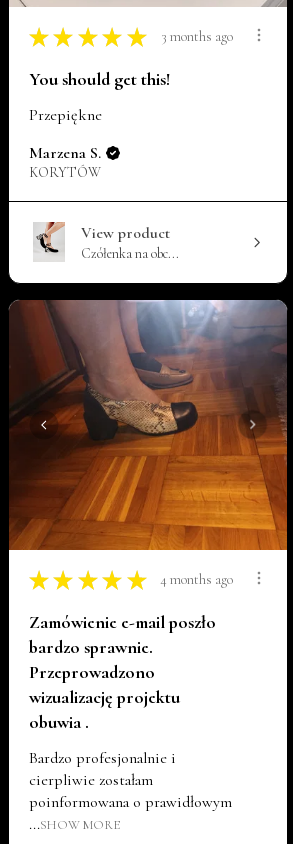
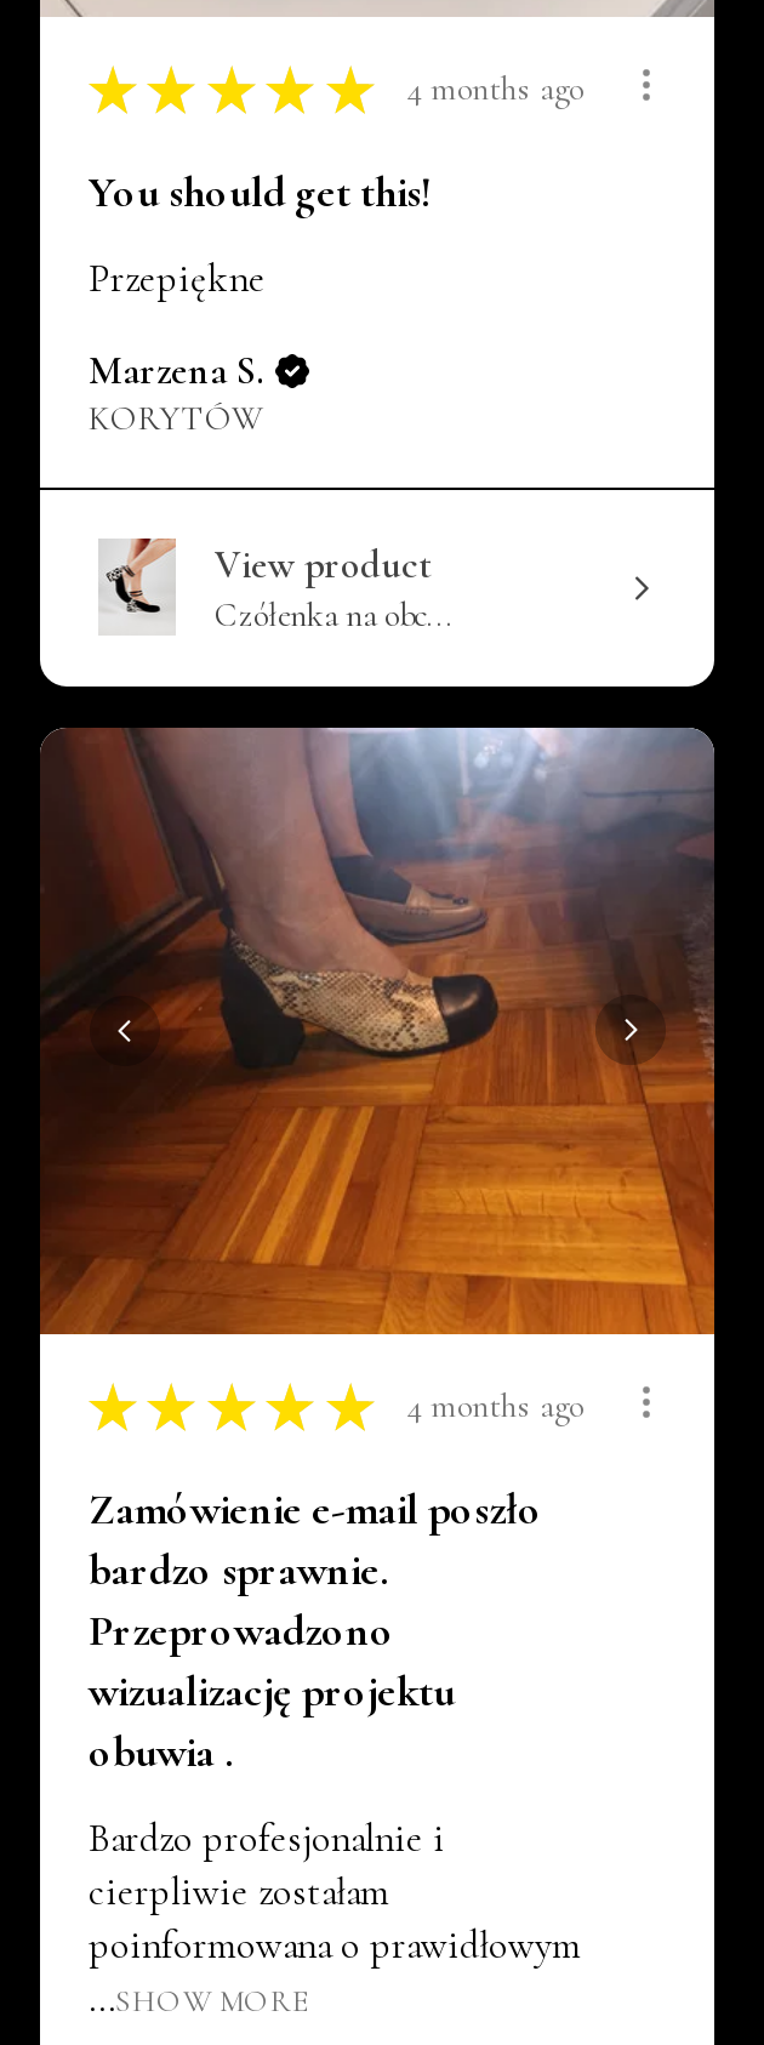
- 3 months ago
+ 4 months ago
